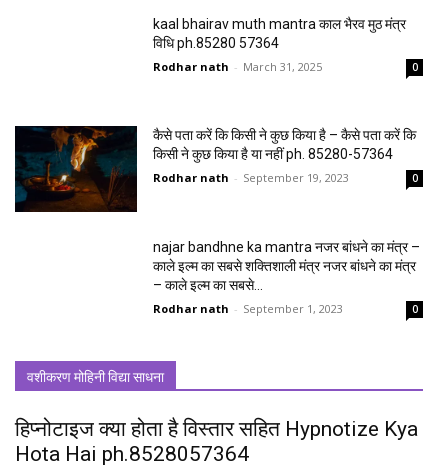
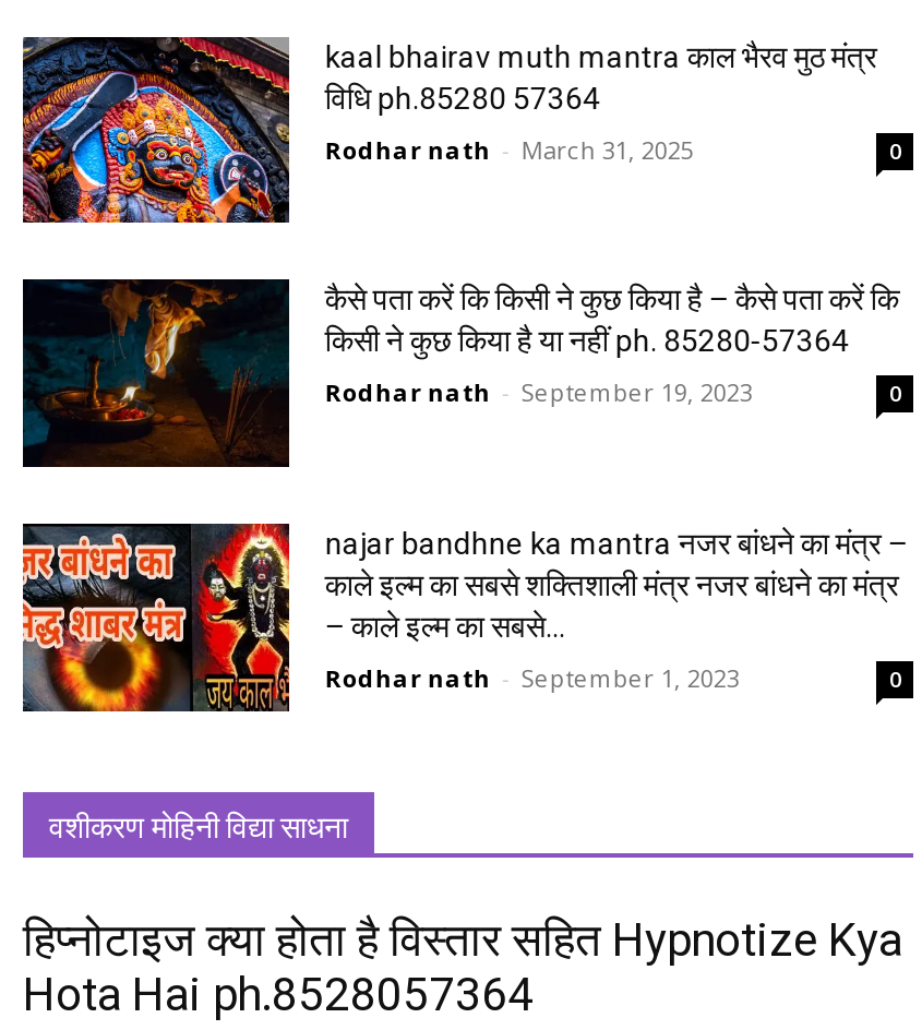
+ [image]

+ [image]
